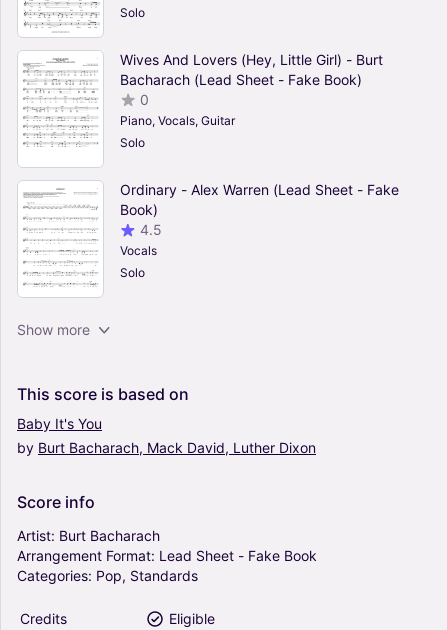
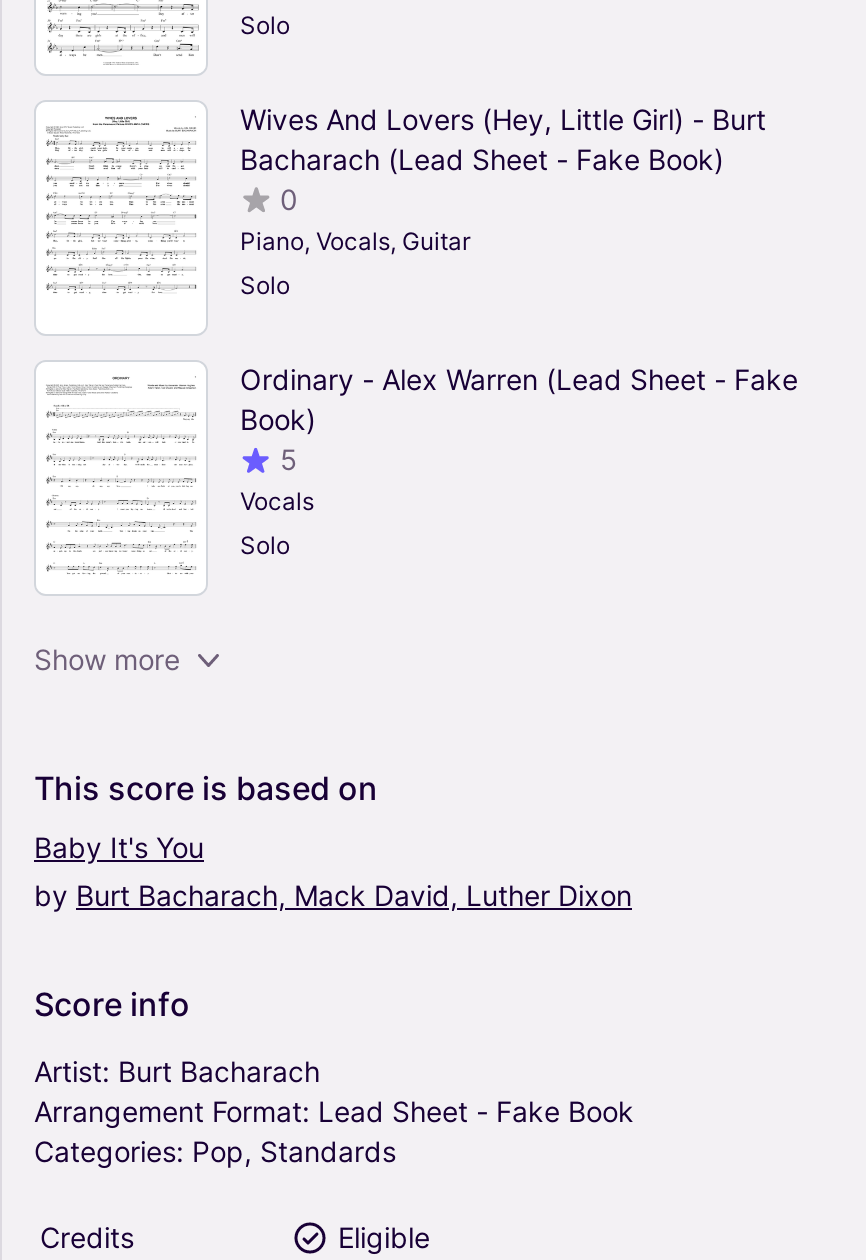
- 4.5
+ 5
